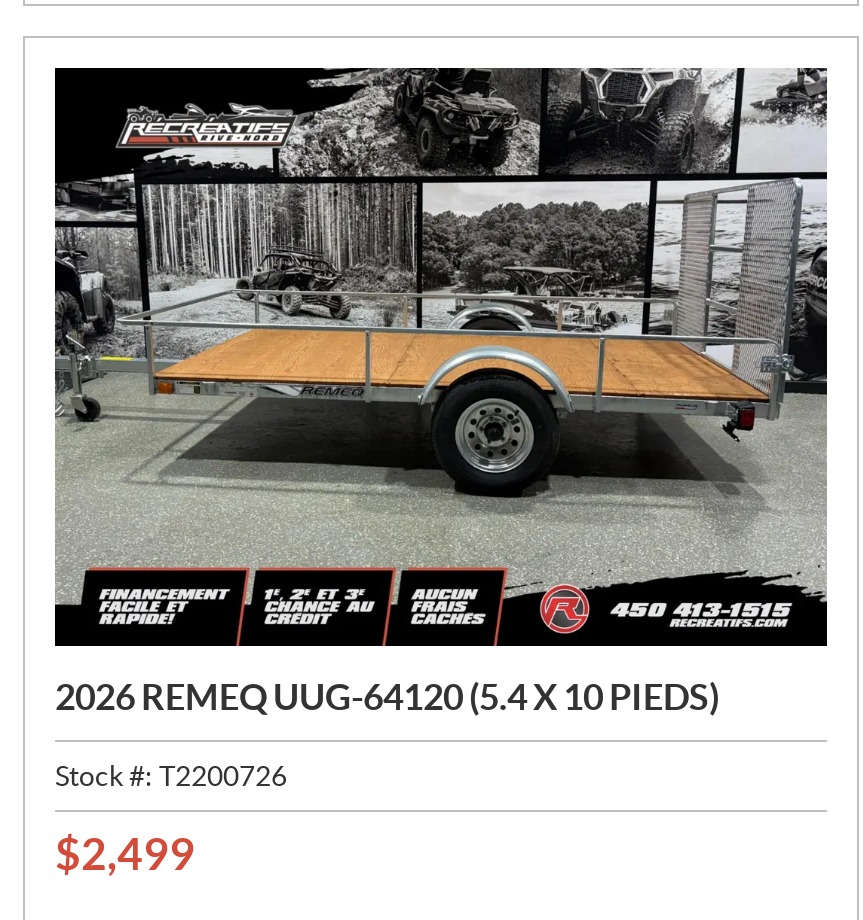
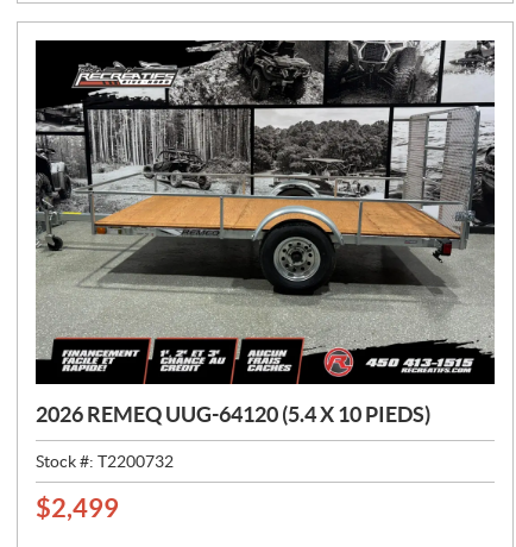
- Stock #: T2200726
+ Stock #: T2200732
